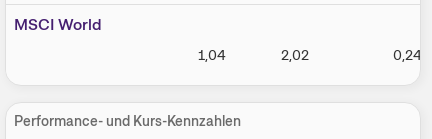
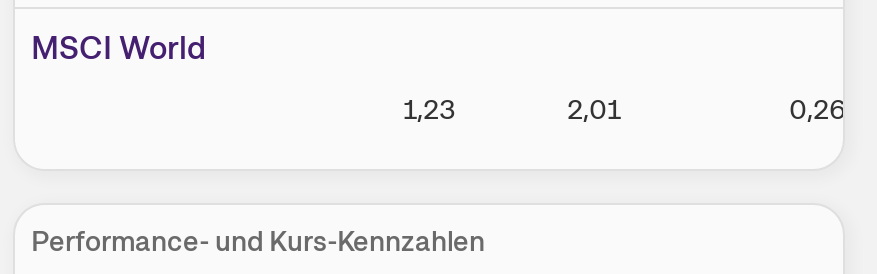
- 1,04
+ 1,23

- 2,02
+ 2,01

- 0,24
+ 0,26
